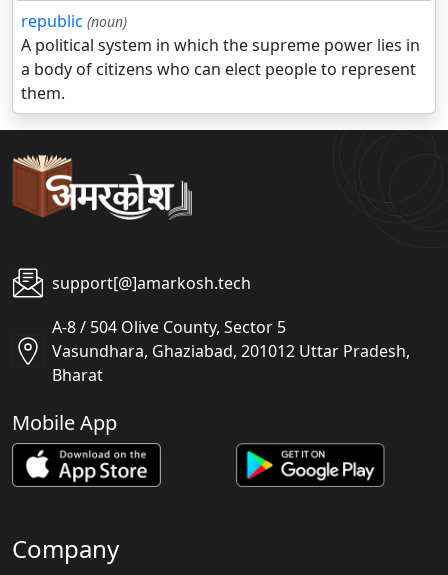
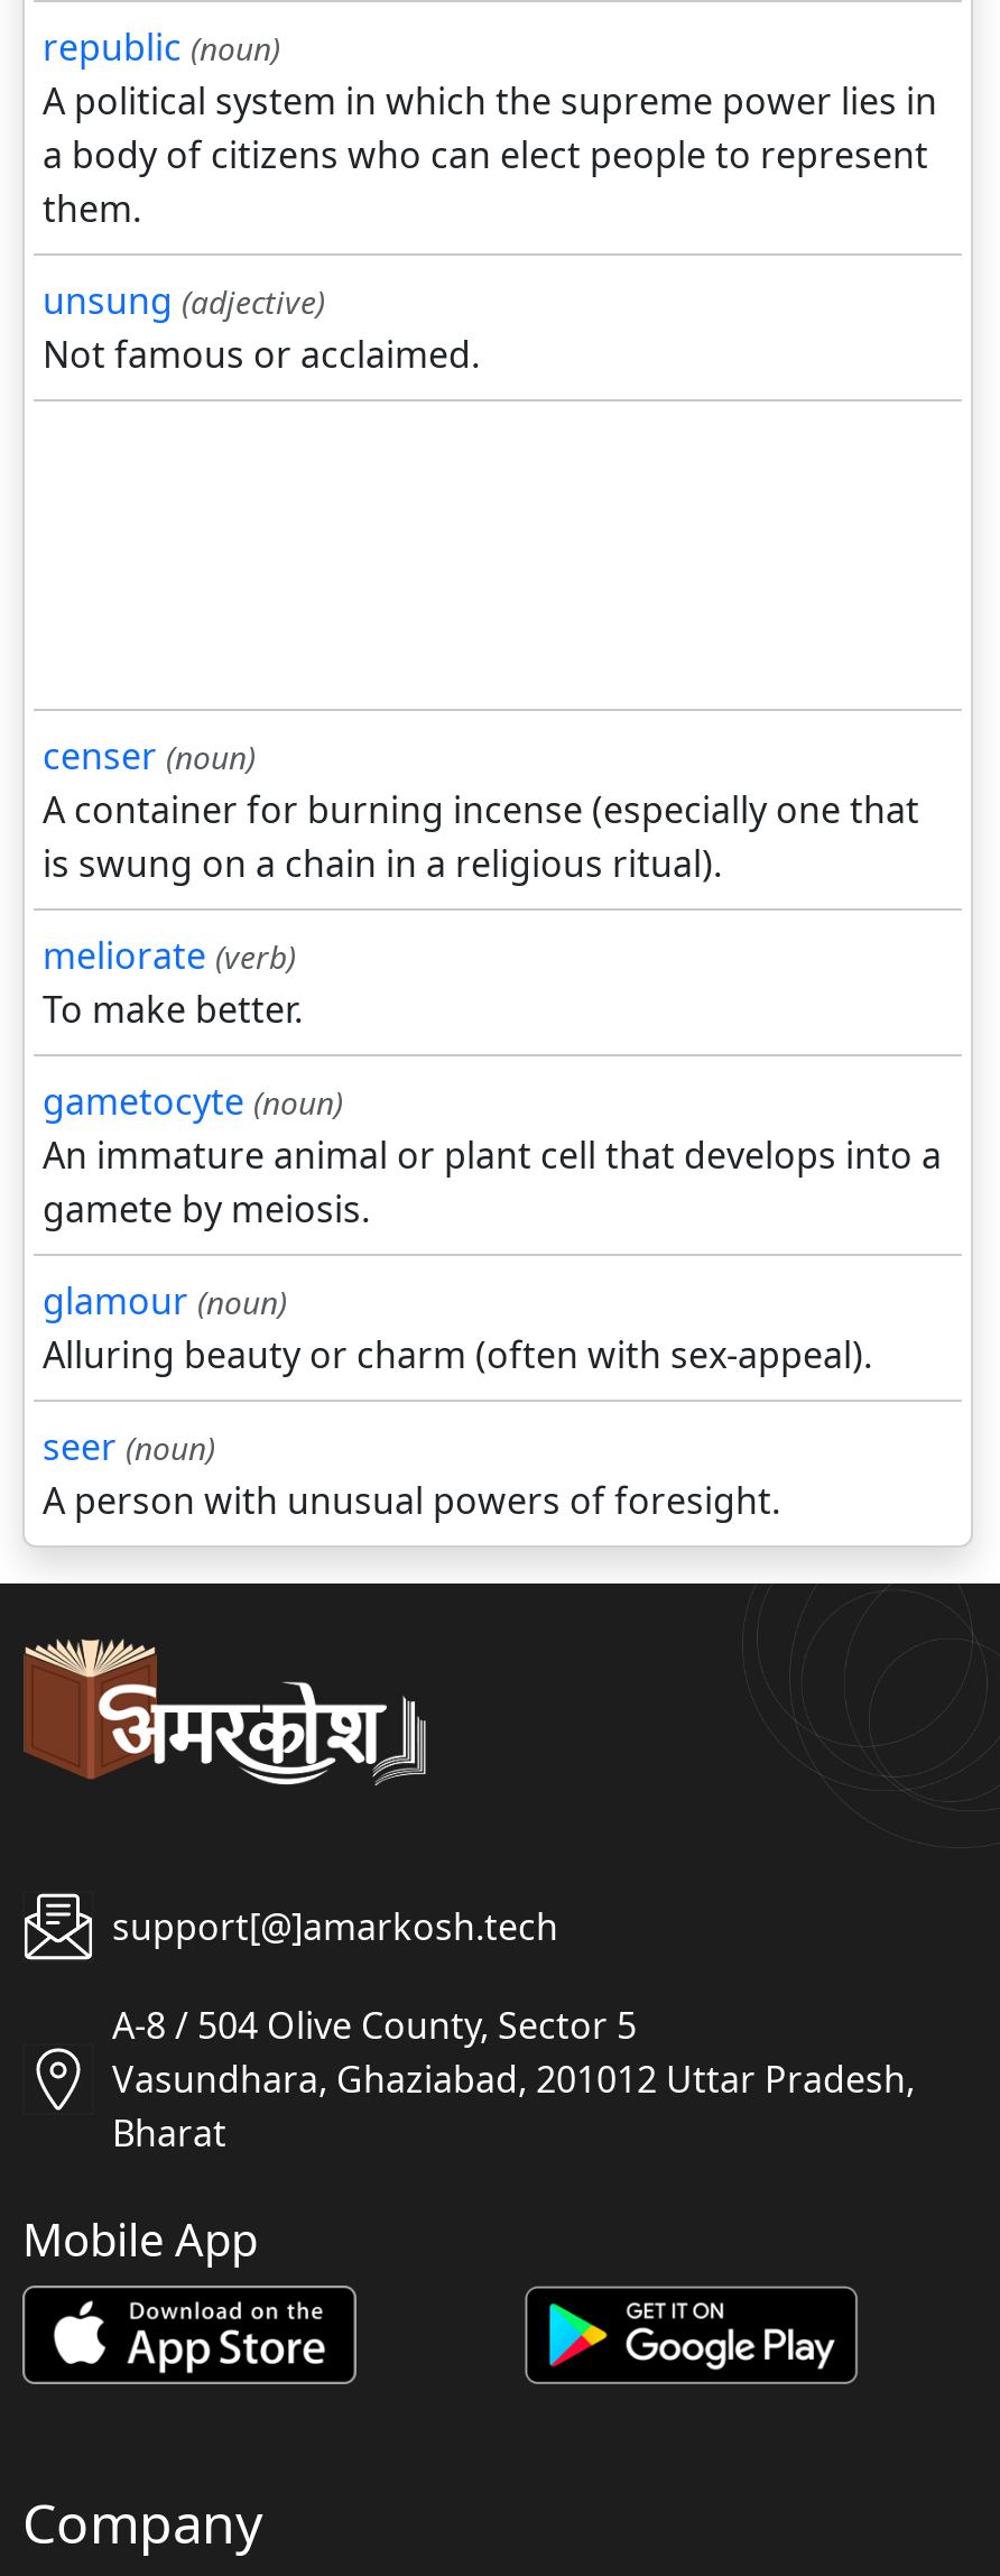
+ unsung (adjective)
+ Not famous or acclaimed.

+ censer (noun)
+ A container for burning incense (especially one that
+ is swung on a chain in a religious ritual).
+ meliorate (verb)
+ To make better.
+ gametocyte (noun)
+ An immature animal or plant cell that develops into a
+ gamete by meiosis.
+ glamour (noun)
+ Alluring beauty or charm (often with sex-appeal).
+ seer (noun)
+ A person with unusual powers of foresight.
